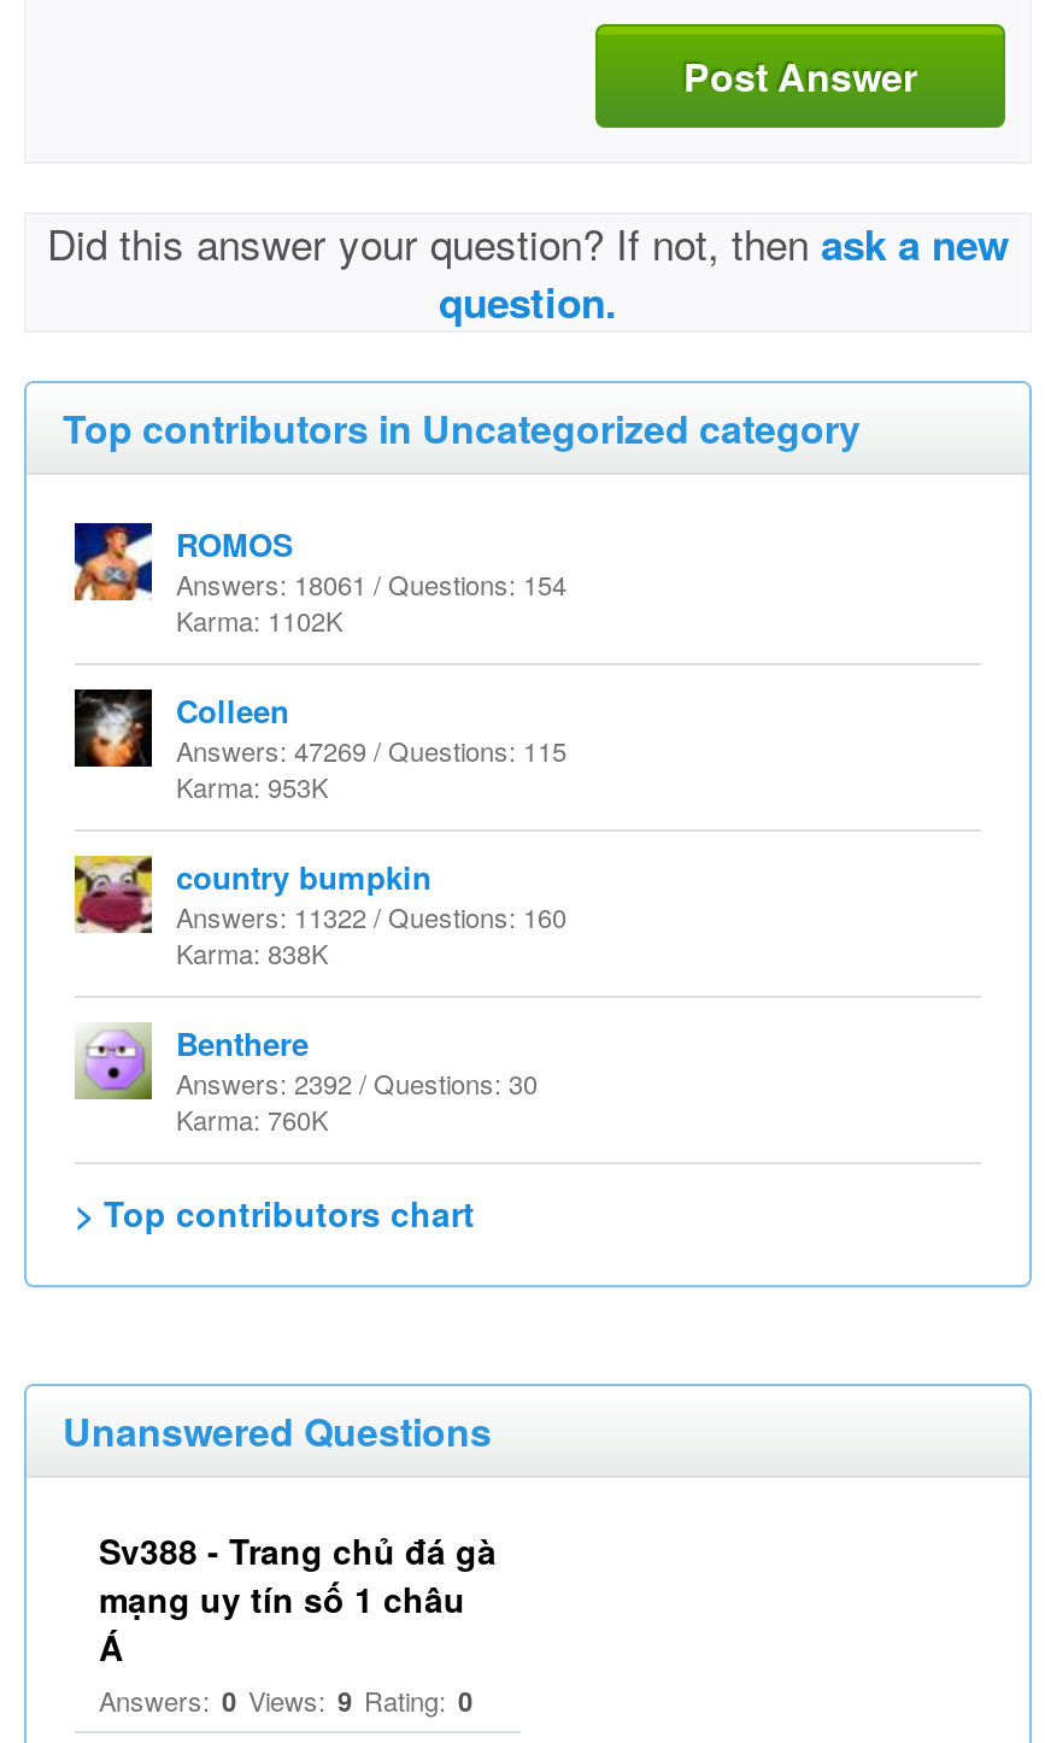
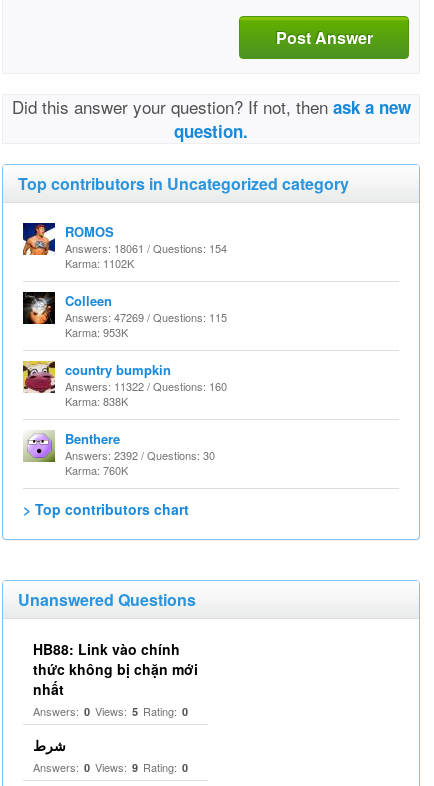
- Sv388 - Trang chủ đá gà
- mạng uy tín số 1 châu
- Á
+ HB88: Link vào chính
+ thức không bị chặn mới
+ nhất
+ Answers: 0 Views: 5 Rating: 0
+ شرط
